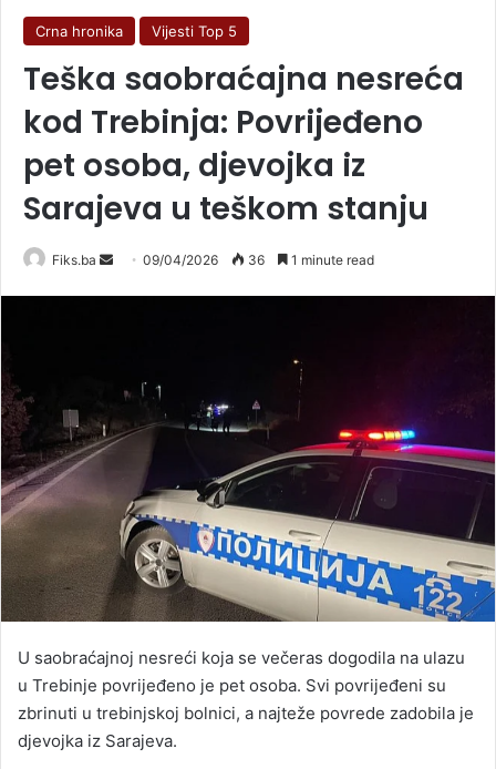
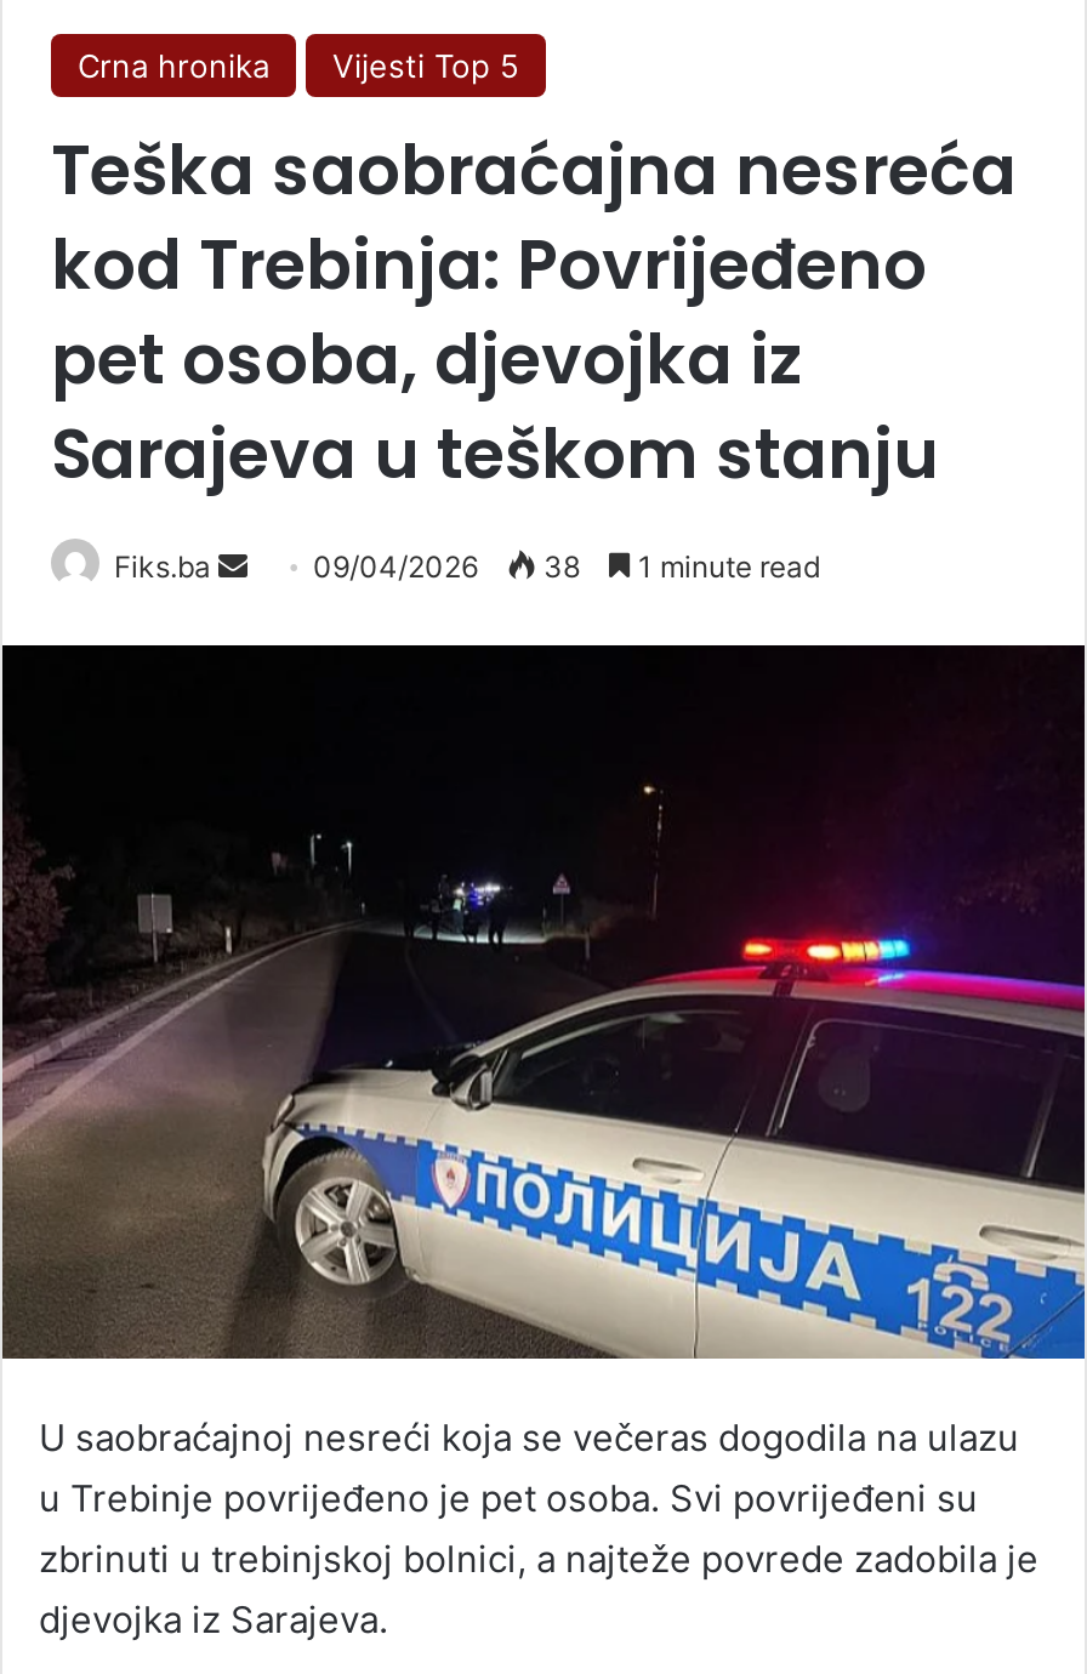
- 36
+ 38
